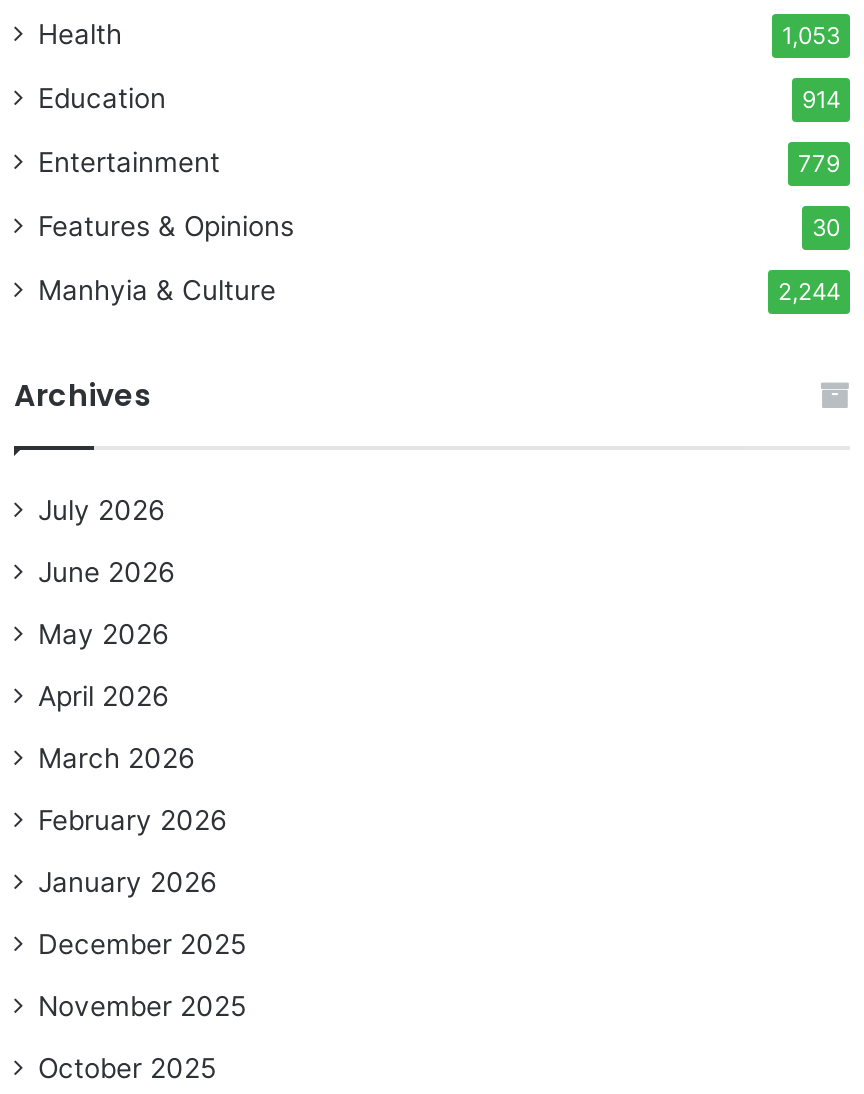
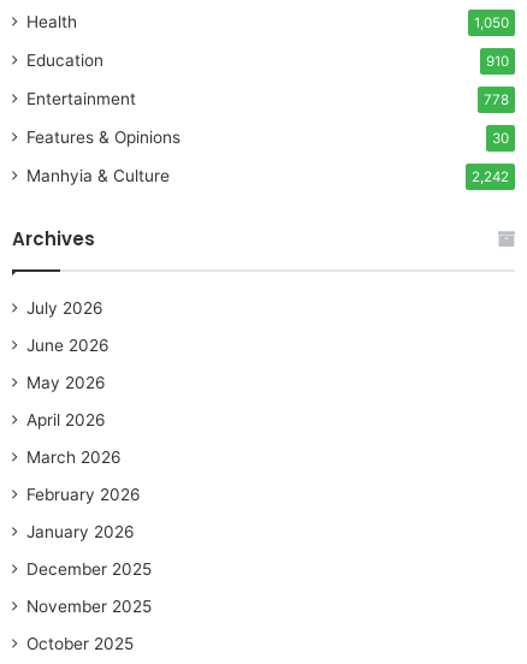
- 1,053
+ 1,050

- 914
+ 910

- 779
+ 778

- 2,244
+ 2,242
